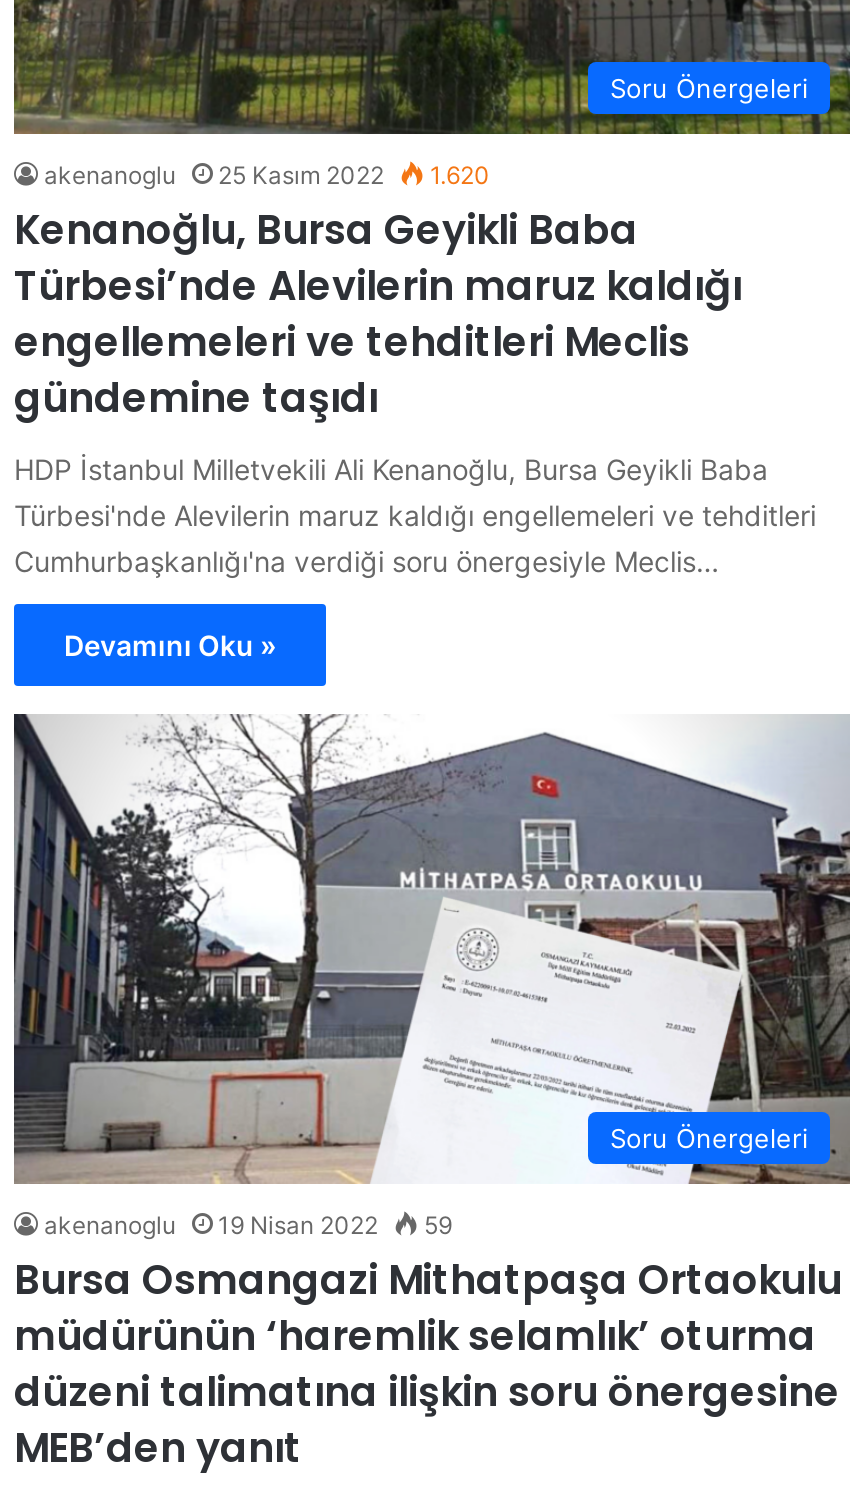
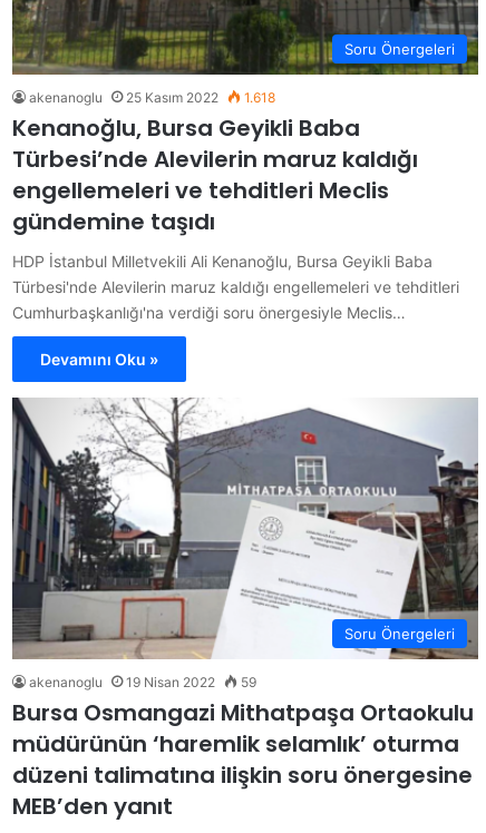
- akenanoglu 25 Kasım 2022 1.620
+ akenanoglu 25 Kasım 2022 1.618
